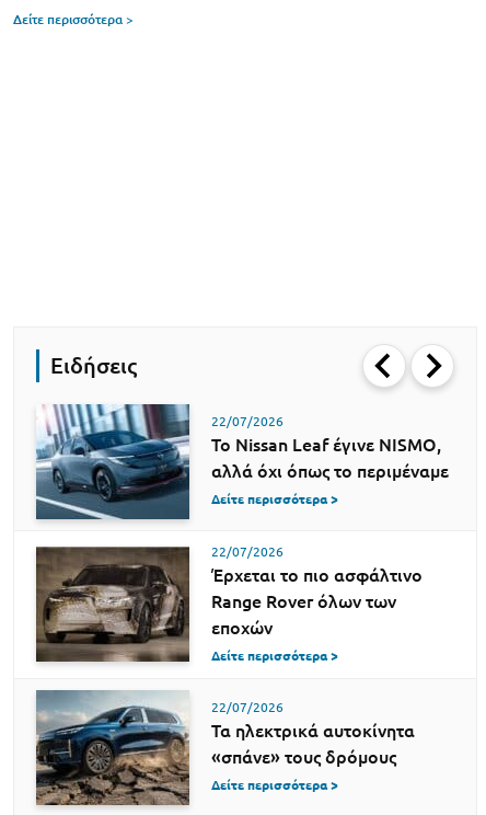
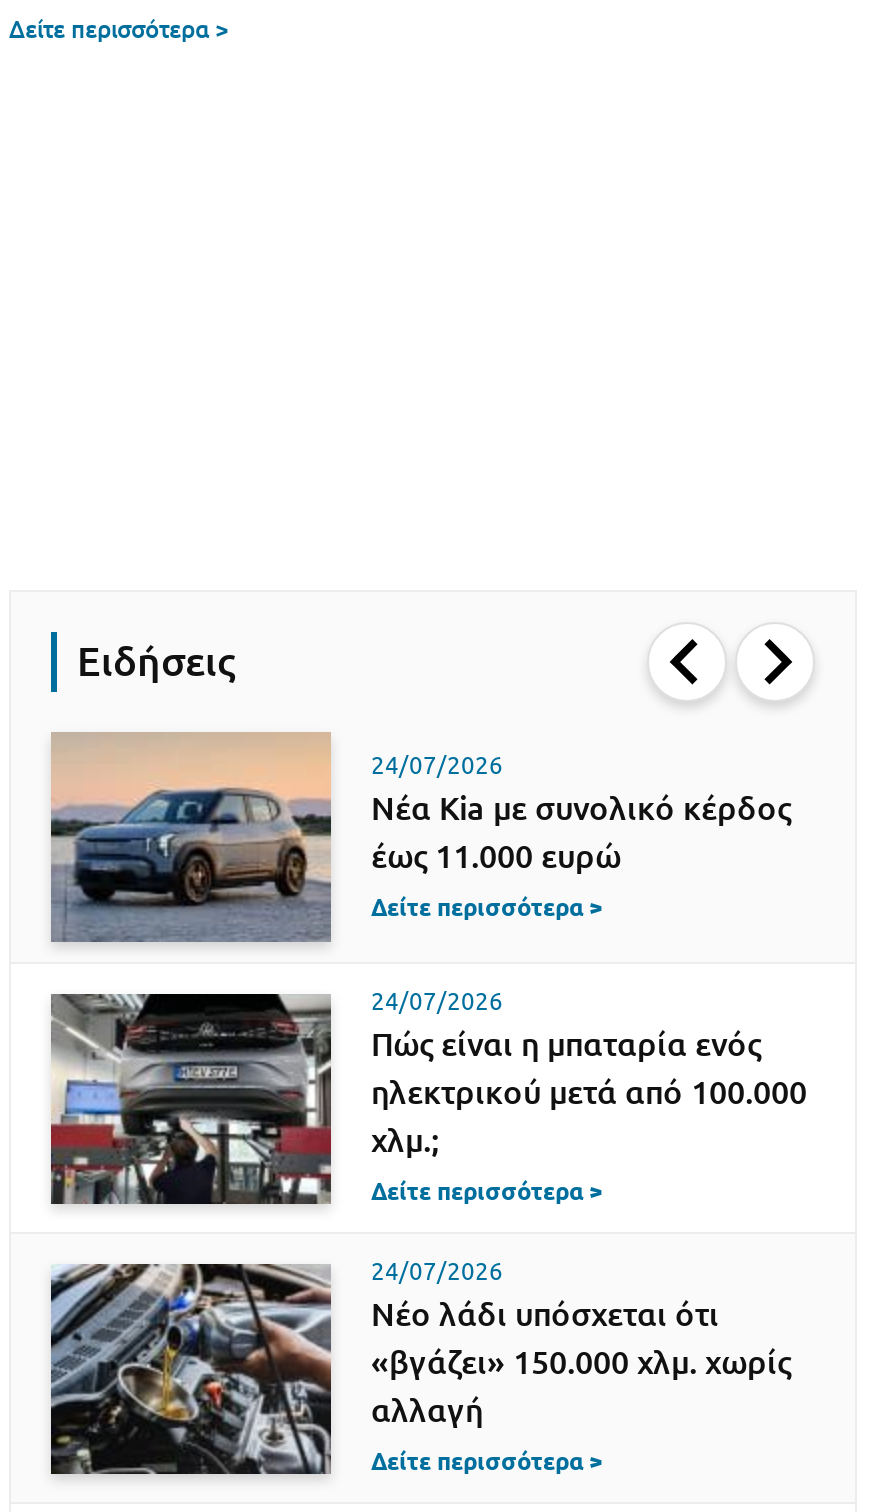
- [image]
- 22/07/2026
- Το Nissan Leaf έγινε NISMO,
- αλλά όχι όπως το περιμέναμε
+ [image]
+ 24/07/2026
+ Νέα Kia με συνολικό κέρδος
+ έως 11.000 ευρώ

- [image]
- 22/07/2026
- Έρχεται το πιο ασφάλτινο
- Range Rover όλων των
- εποχών
+ [image]
+ 24/07/2026
+ Πώς είναι η μπαταρία ενός
+ ηλεκτρικού μετά από 100.000
+ χλμ.;

- [image]
- 22/07/2026
- Τα ηλεκτρικά αυτοκίνητα
- «σπάνε» τους δρόμους
+ [image]
+ 24/07/2026
+ Νέο λάδι υπόσχεται ότι
+ «βγάζει» 150.000 χλμ. χωρίς
+ αλλαγή
